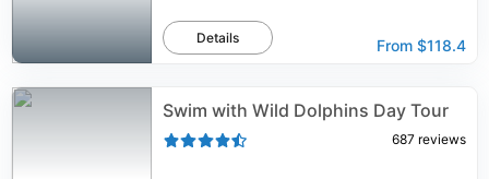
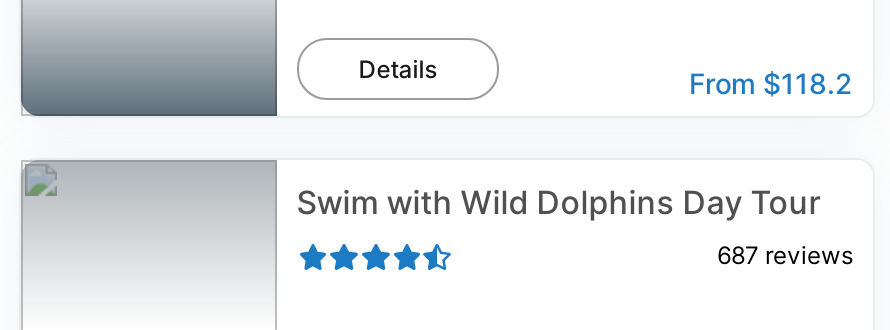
- From $118.4
+ From $118.2
